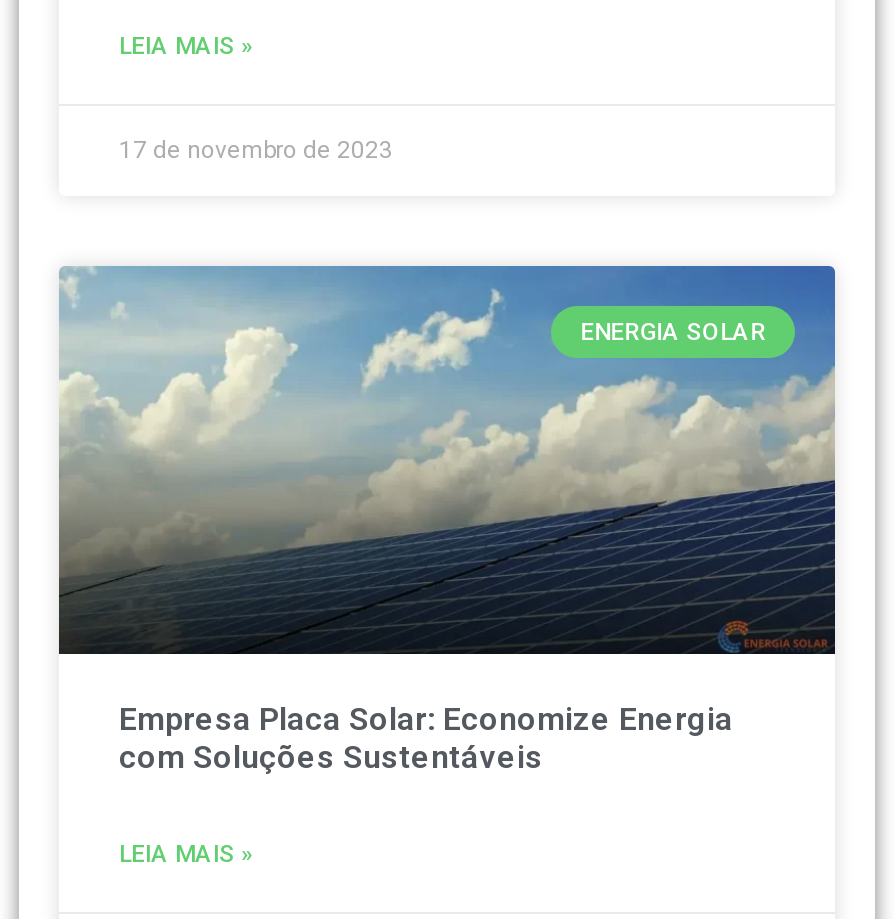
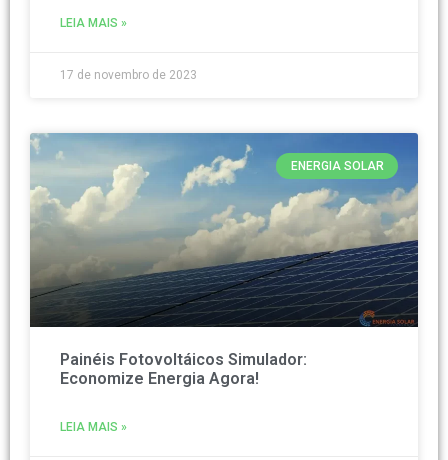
- Empresa Placa Solar: Economize Energia
- com Soluções Sustentáveis
+ Painéis Fotovoltáicos Simulador:
+ Economize Energia Agora!
